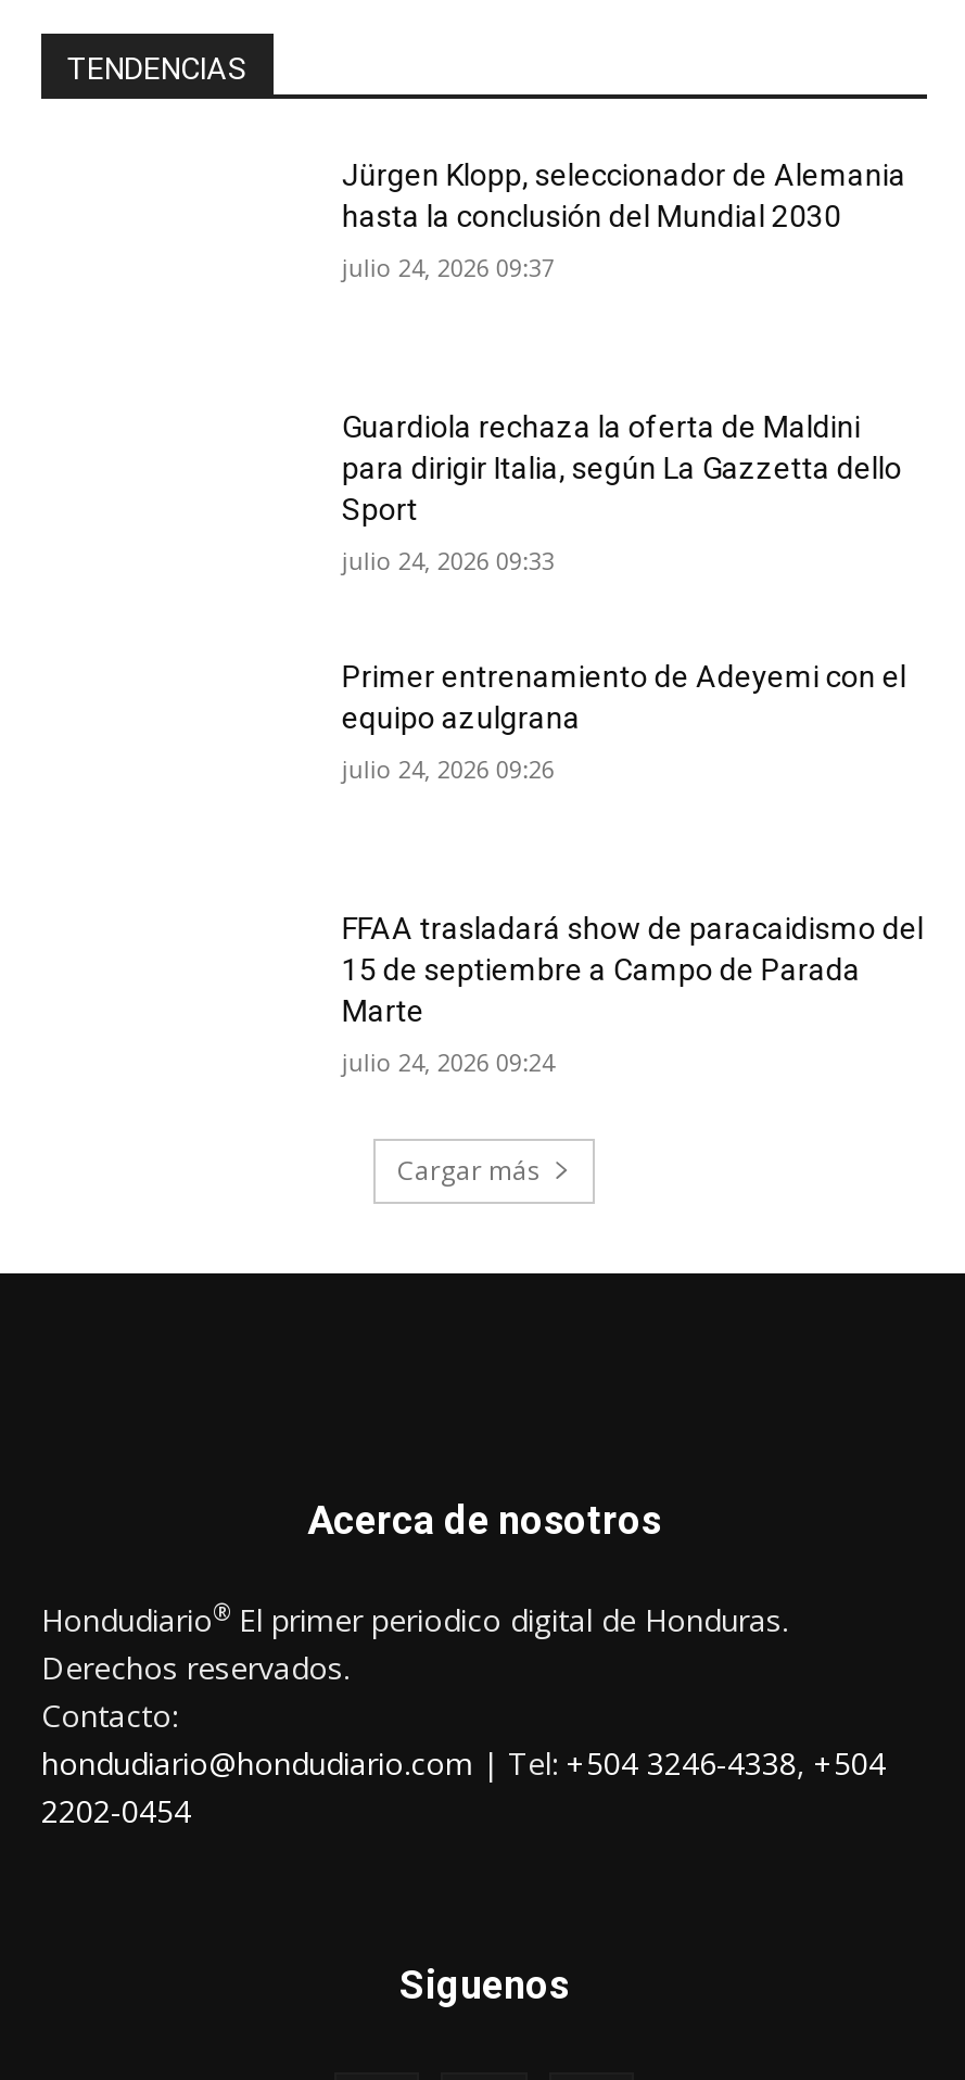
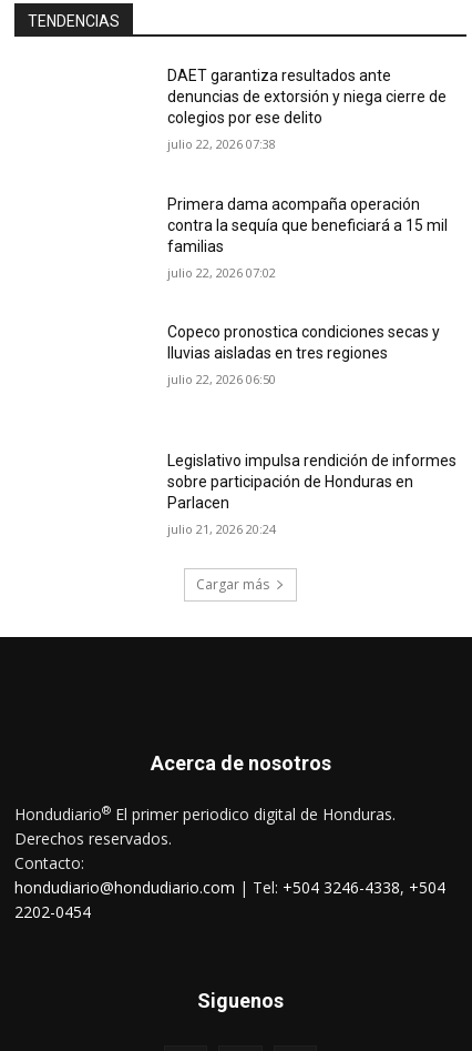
- Jürgen Klopp, seleccionador de Alemania
- hasta la conclusión del Mundial 2030
+ DAET garantiza resultados ante
+ denuncias de extorsión y niega cierre de
+ colegios por ese delito

- julio 24, 2026 09:37
+ julio 22, 2026 07:38

- Guardiola rechaza la oferta de Maldini
- para dirigir Italia, según La Gazzetta dello
- Sport
+ Primera dama acompaña operación
+ contra la sequía que beneficiará a 15 mil
+ familias

- julio 24, 2026 09:33
+ julio 22, 2026 07:02

- Primer entrenamiento de Adeyemi con el
- equipo azulgrana
+ Copeco pronostica condiciones secas y
+ lluvias aisladas en tres regiones

- julio 24, 2026 09:26
+ julio 22, 2026 06:50

- FFAA trasladará show de paracaidismo del
- 15 de septiembre a Campo de Parada
- Marte
+ Legislativo impulsa rendición de informes
+ sobre participación de Honduras en
+ Parlacen

- julio 24, 2026 09:24
+ julio 21, 2026 20:24
